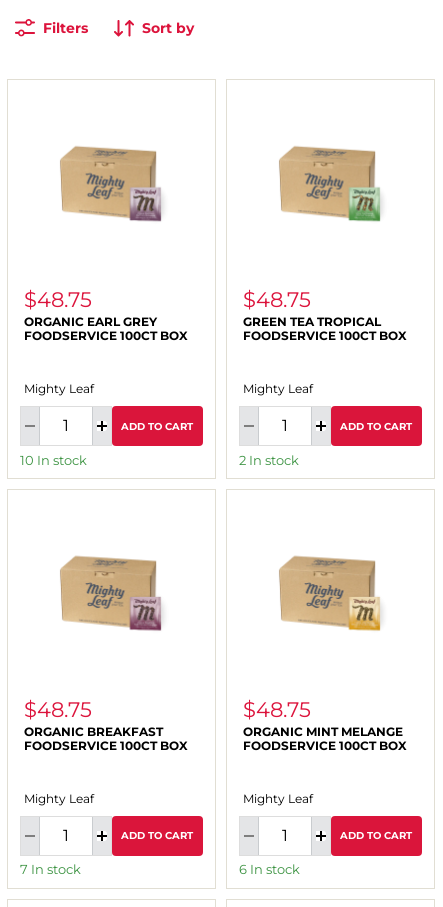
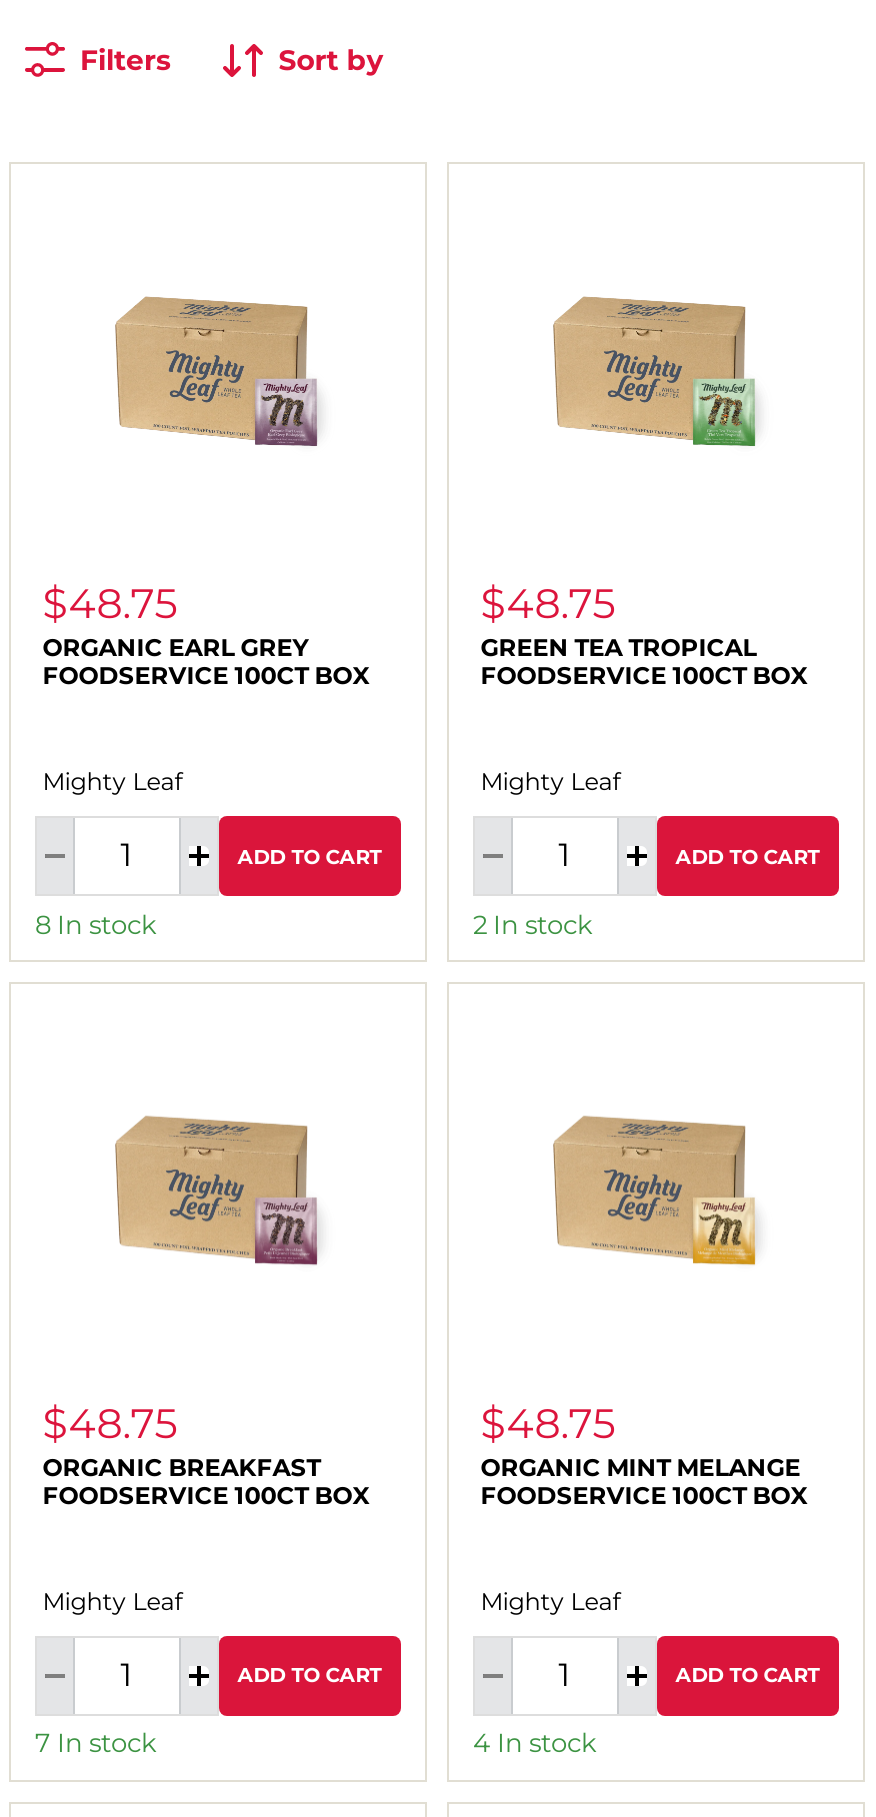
- 10 In stock
+ 8 In stock

- 6 In stock
+ 4 In stock
